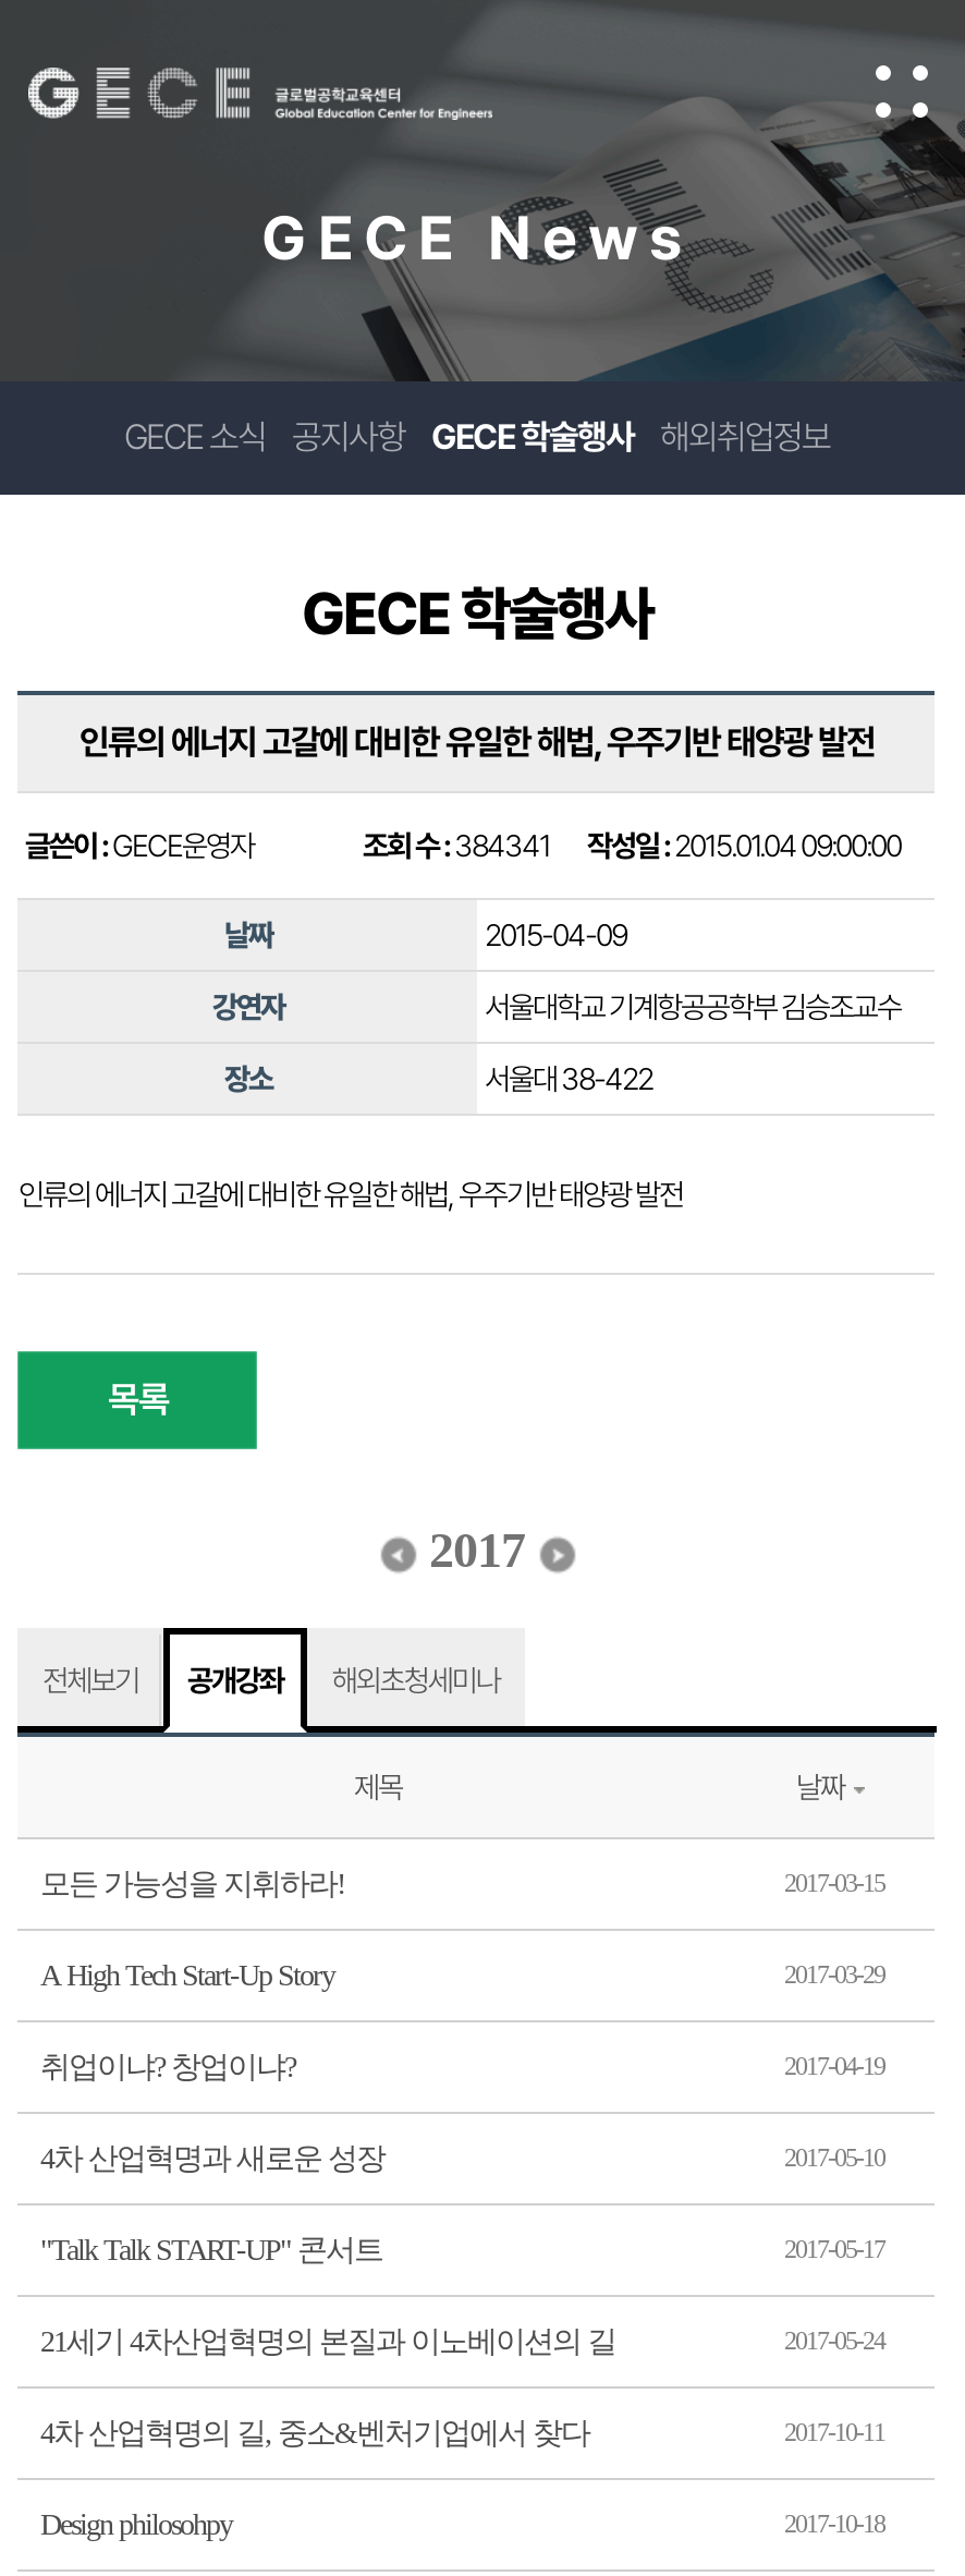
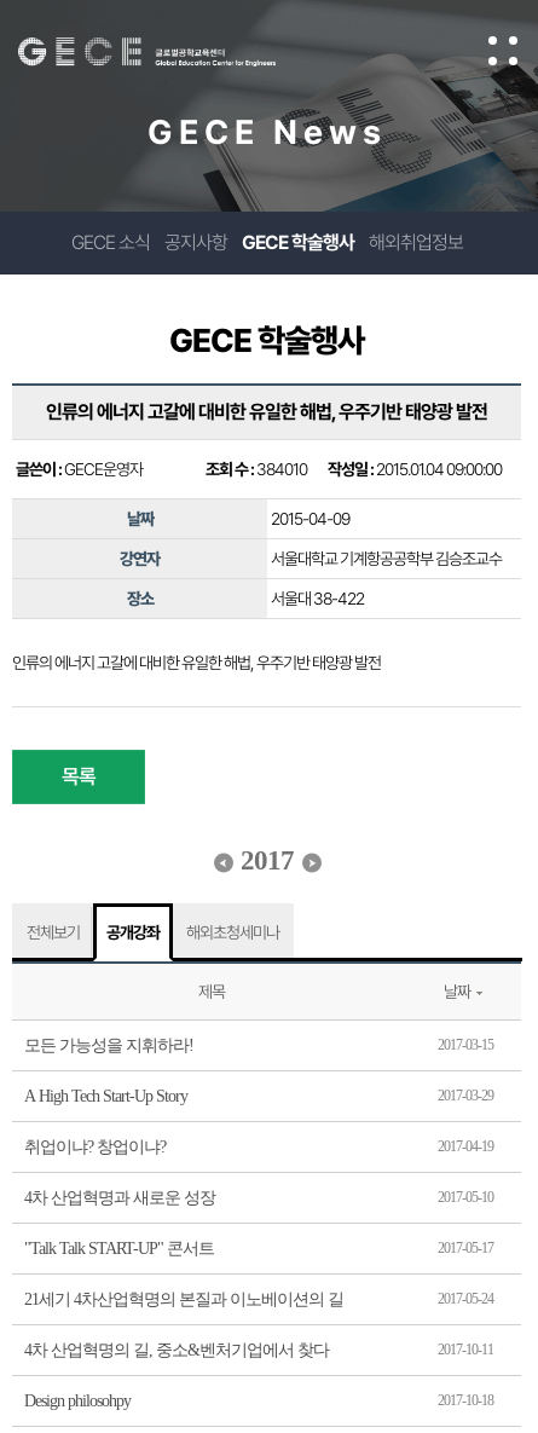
- 조회 수 : 384341 작성일 : 2015.01.04 09:00:00
+ 조회 수 : 384010 작성일 : 2015.01.04 09:00:00
